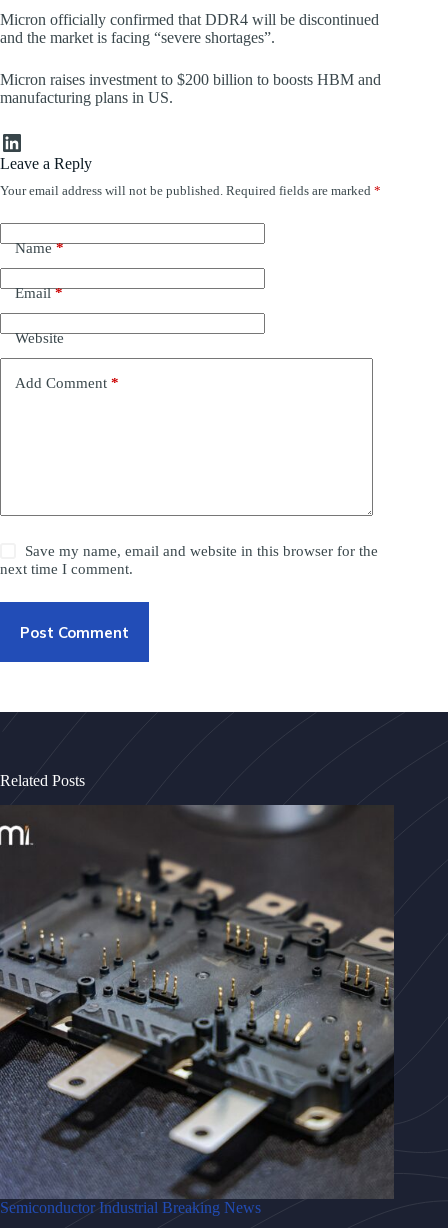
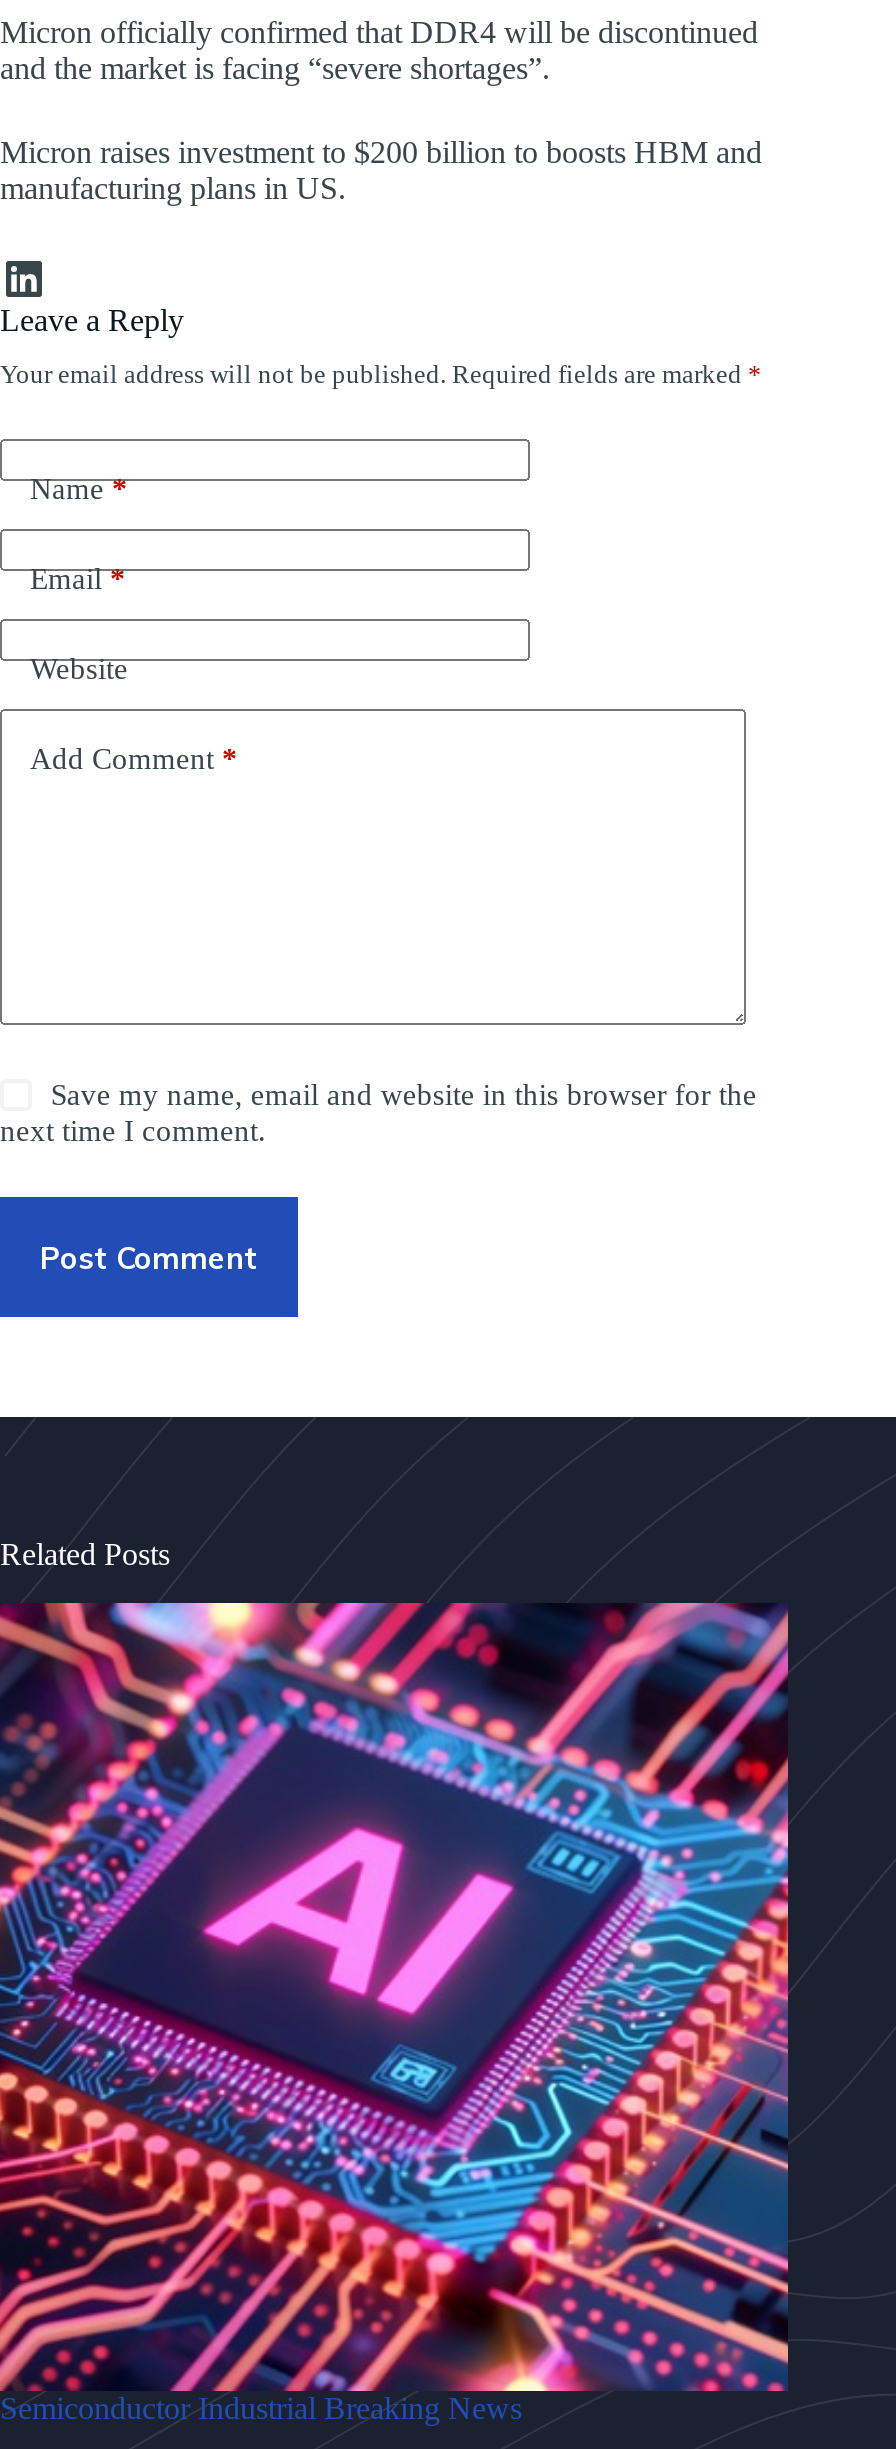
- [image]
+ [image]
